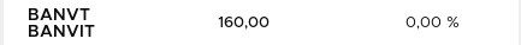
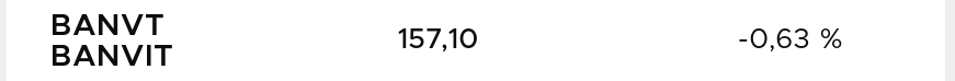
- 160,00
+ 157,10

- 0,00 %
+ -0,63 %
